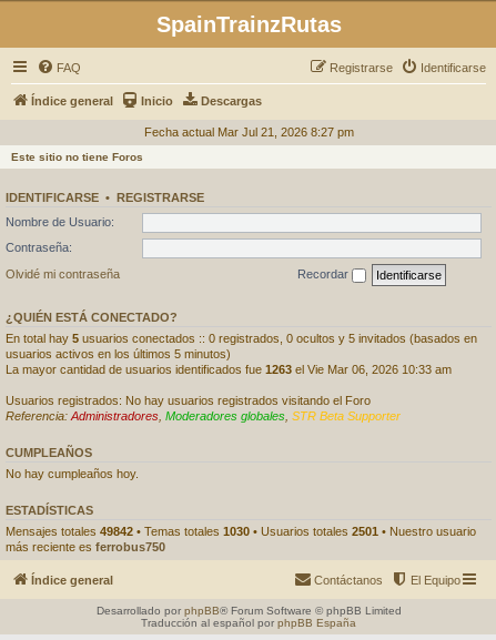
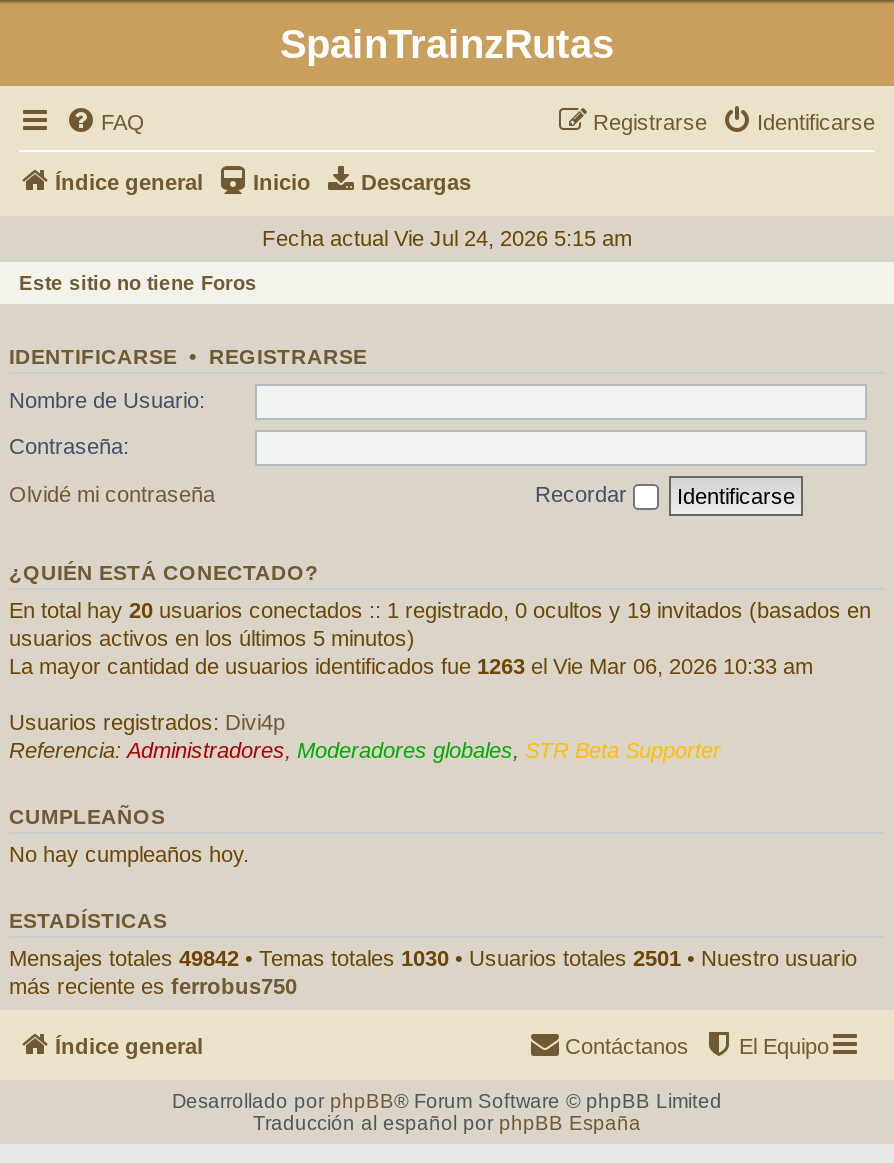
- Fecha actual Mar Jul 21, 2026 8:27 pm
+ Fecha actual Vie Jul 24, 2026 5:15 am

- En total hay 5 usuarios conectados :: 0 registrados, 0 ocultos y 5 invitados (basados en
+ En total hay 20 usuarios conectados :: 1 registrado, 0 ocultos y 19 invitados (basados en

- Usuarios registrados: No hay usuarios registrados visitando el Foro
+ Usuarios registrados: Divi4p
